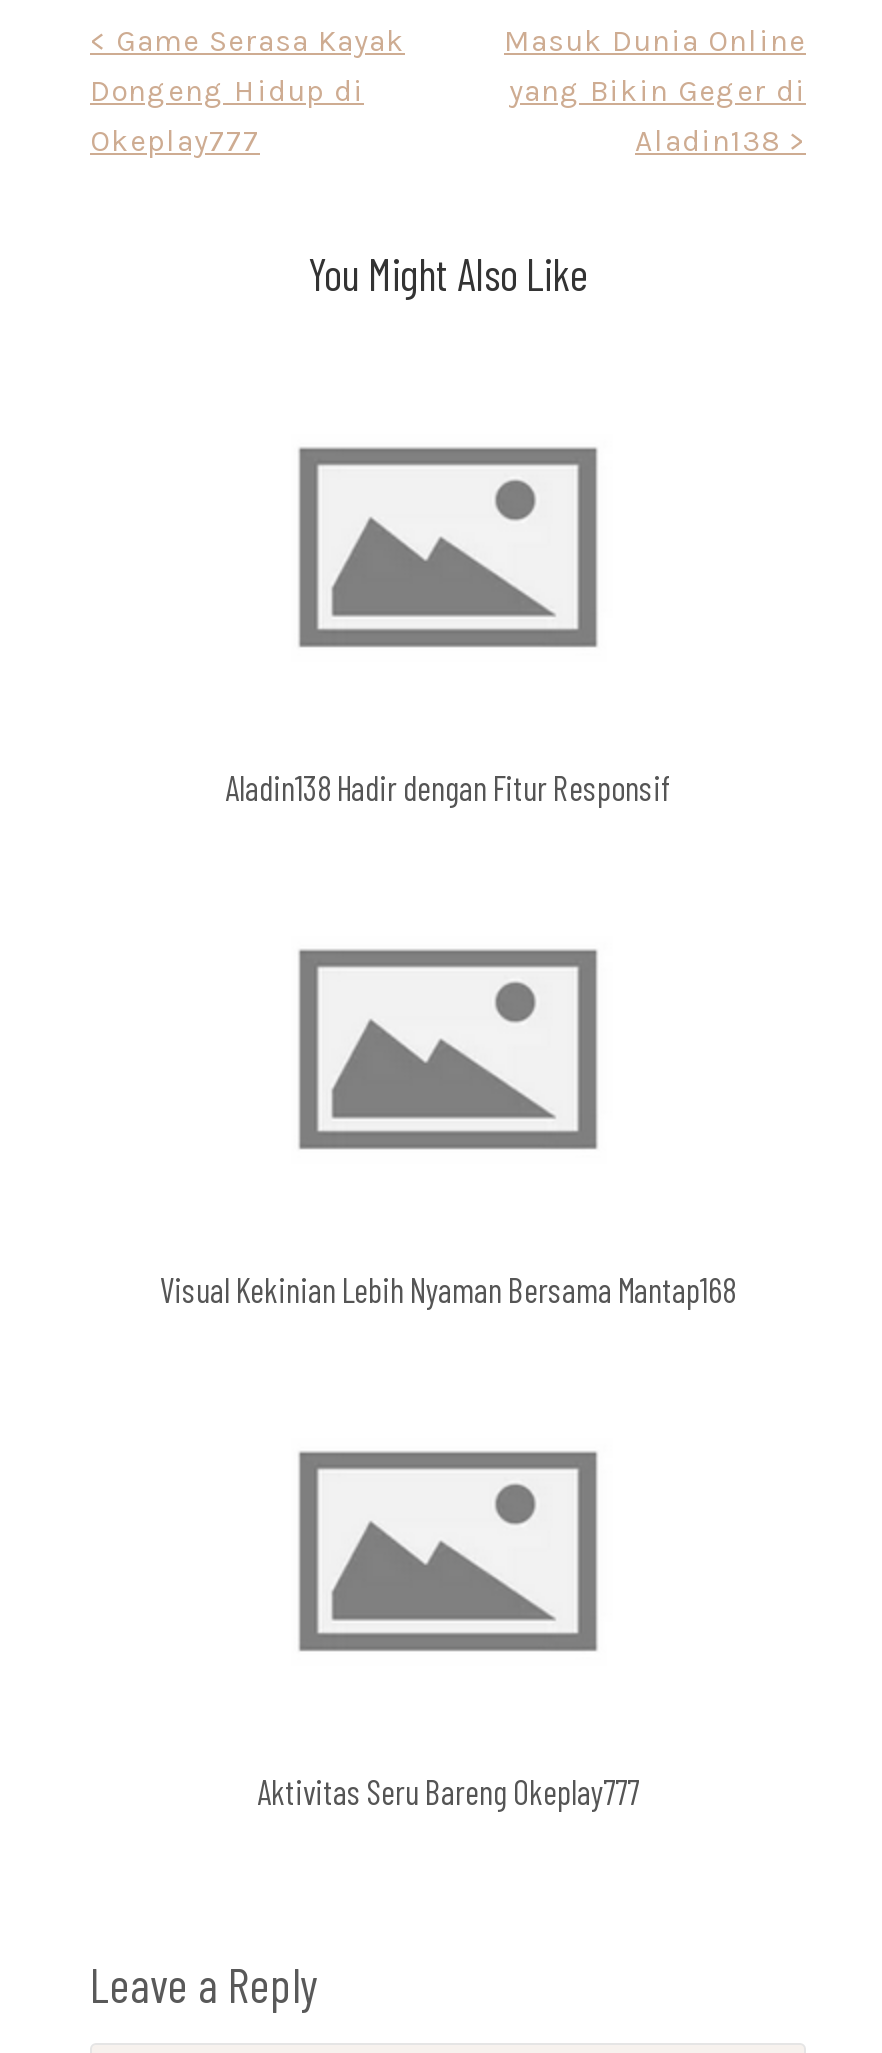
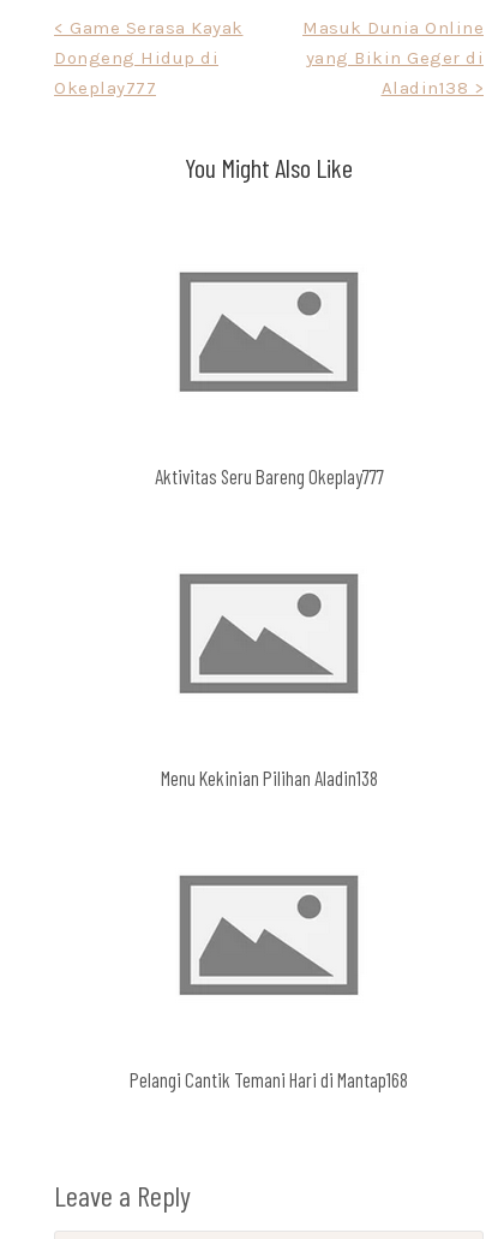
- Aladin138 Hadir dengan Fitur Responsif

- Visual Kekinian Lebih Nyaman Bersama Mantap168

moved up: Aktivitas Seru Bareng Okeplay777

+ Pelangi Cantik Temani Hari di Mantap168

+ Menu Kekinian Pilihan Aladin138
